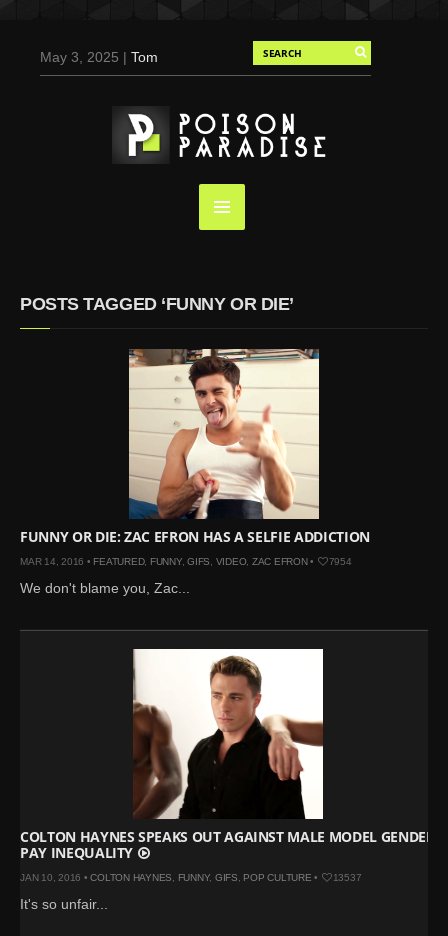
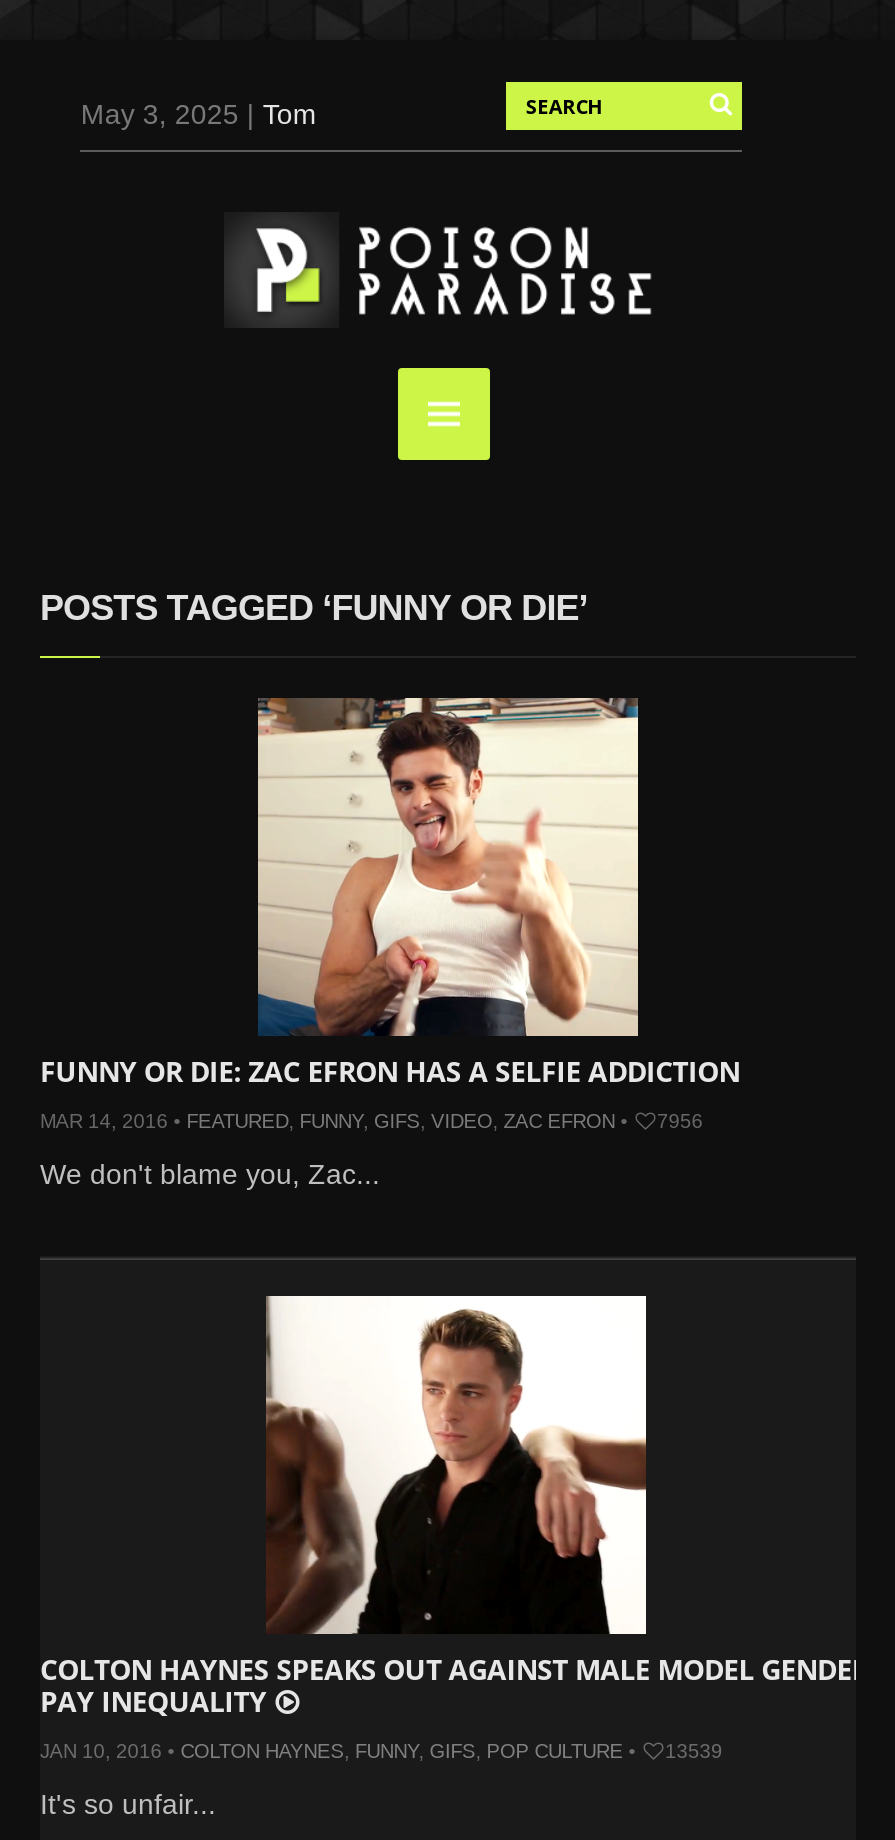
- 7954
+ 7956

- 13537
+ 13539
